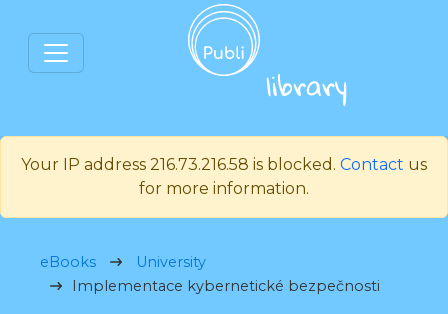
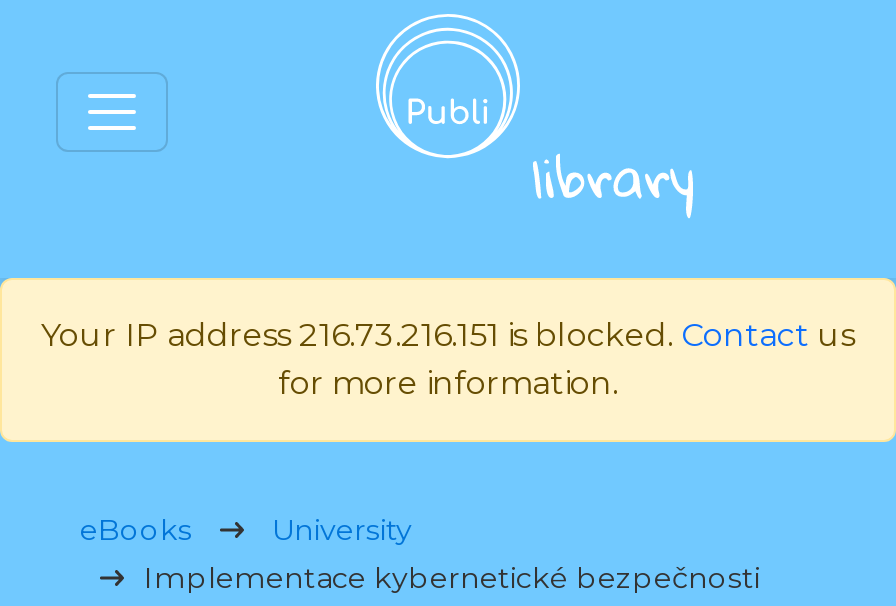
- Your IP address 216.73.216.58 is blocked. Contact us
+ Your IP address 216.73.216.151 is blocked. Contact us
